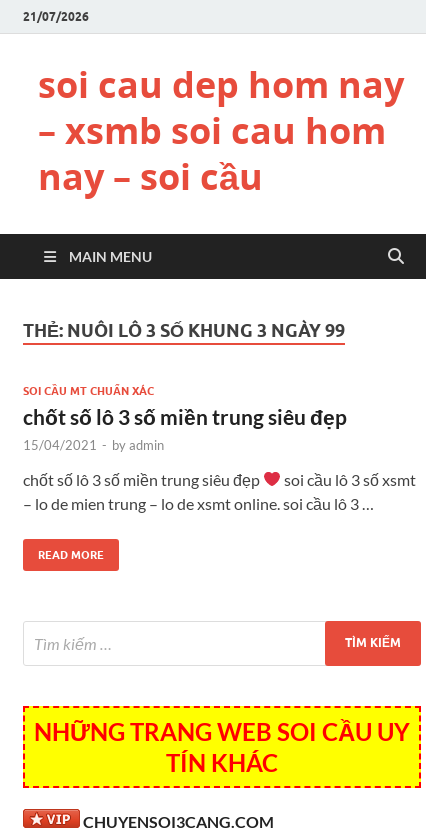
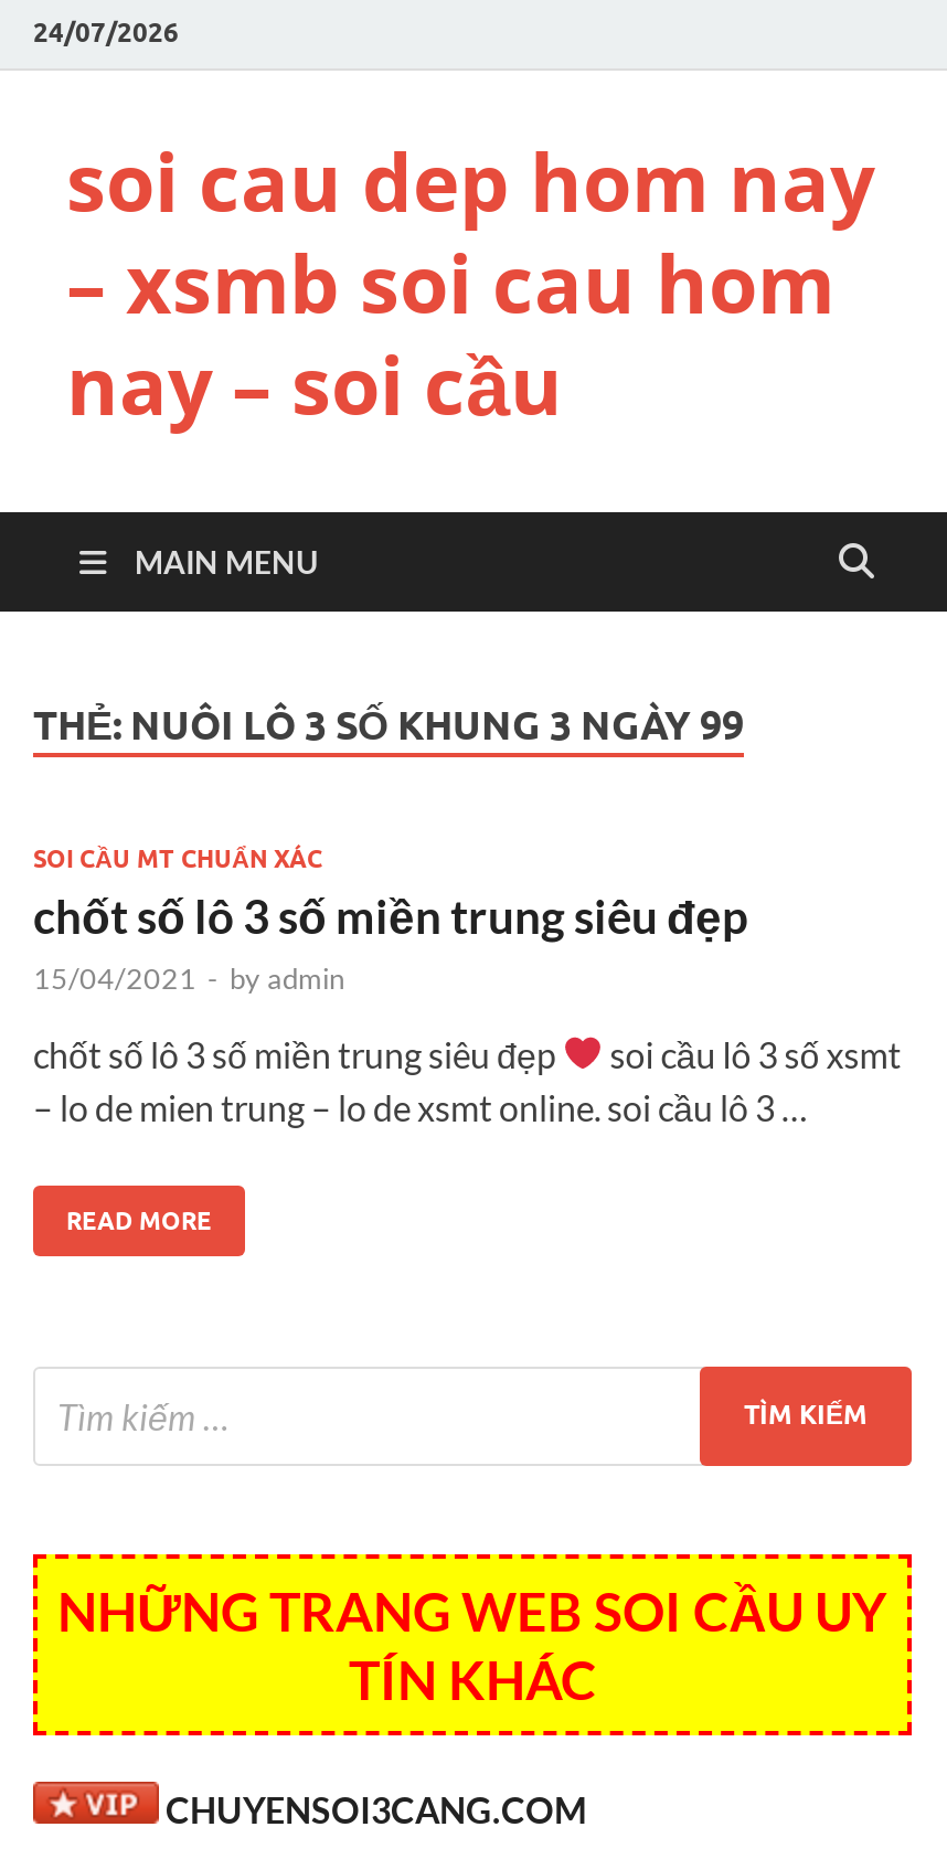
- 21/07/2026
+ 24/07/2026
